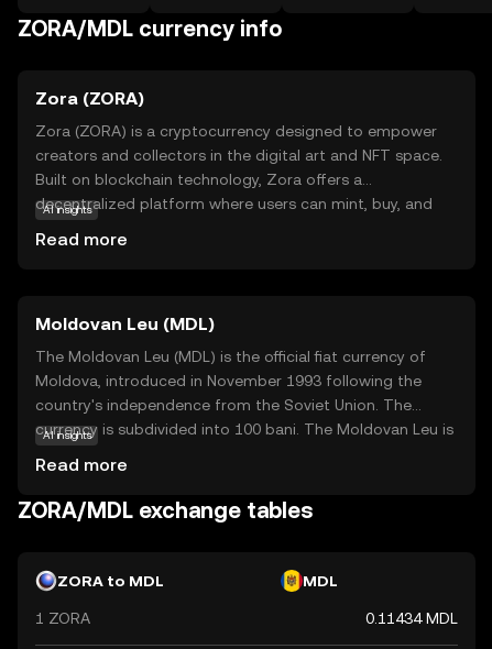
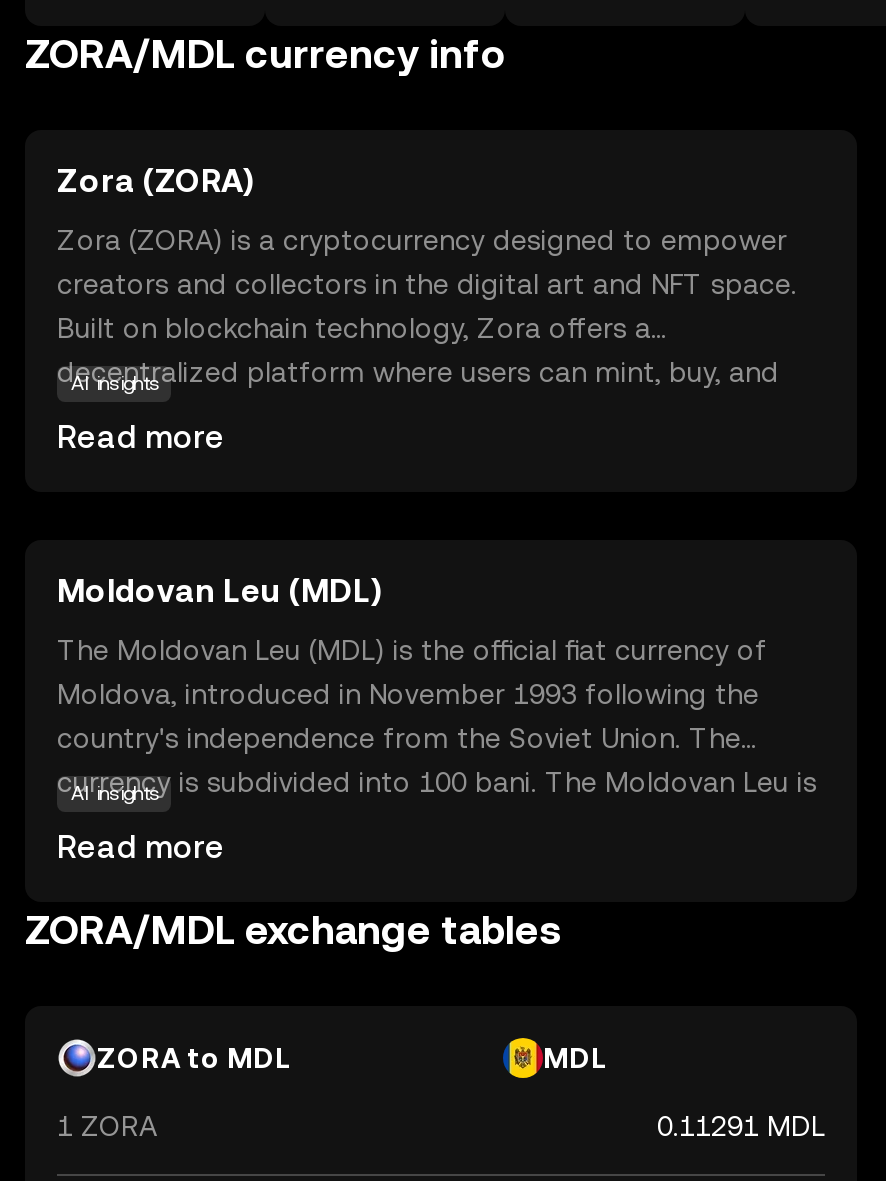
- 0.11434 MDL
+ 0.11291 MDL
